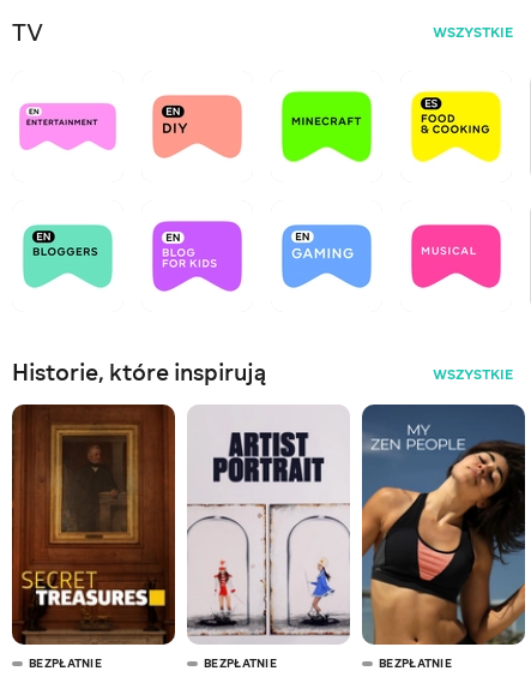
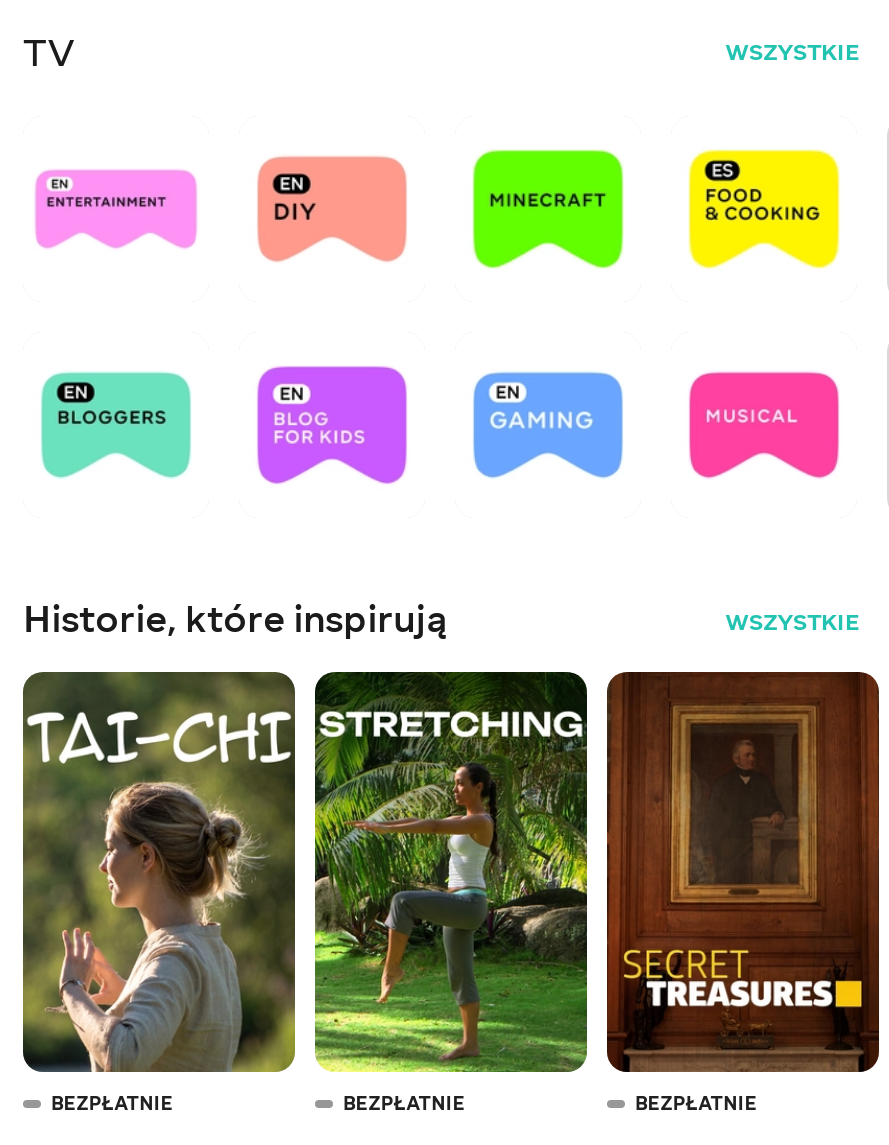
- [image]
+ [image]

- [image]
+ [image]

- [image]
+ [image]
